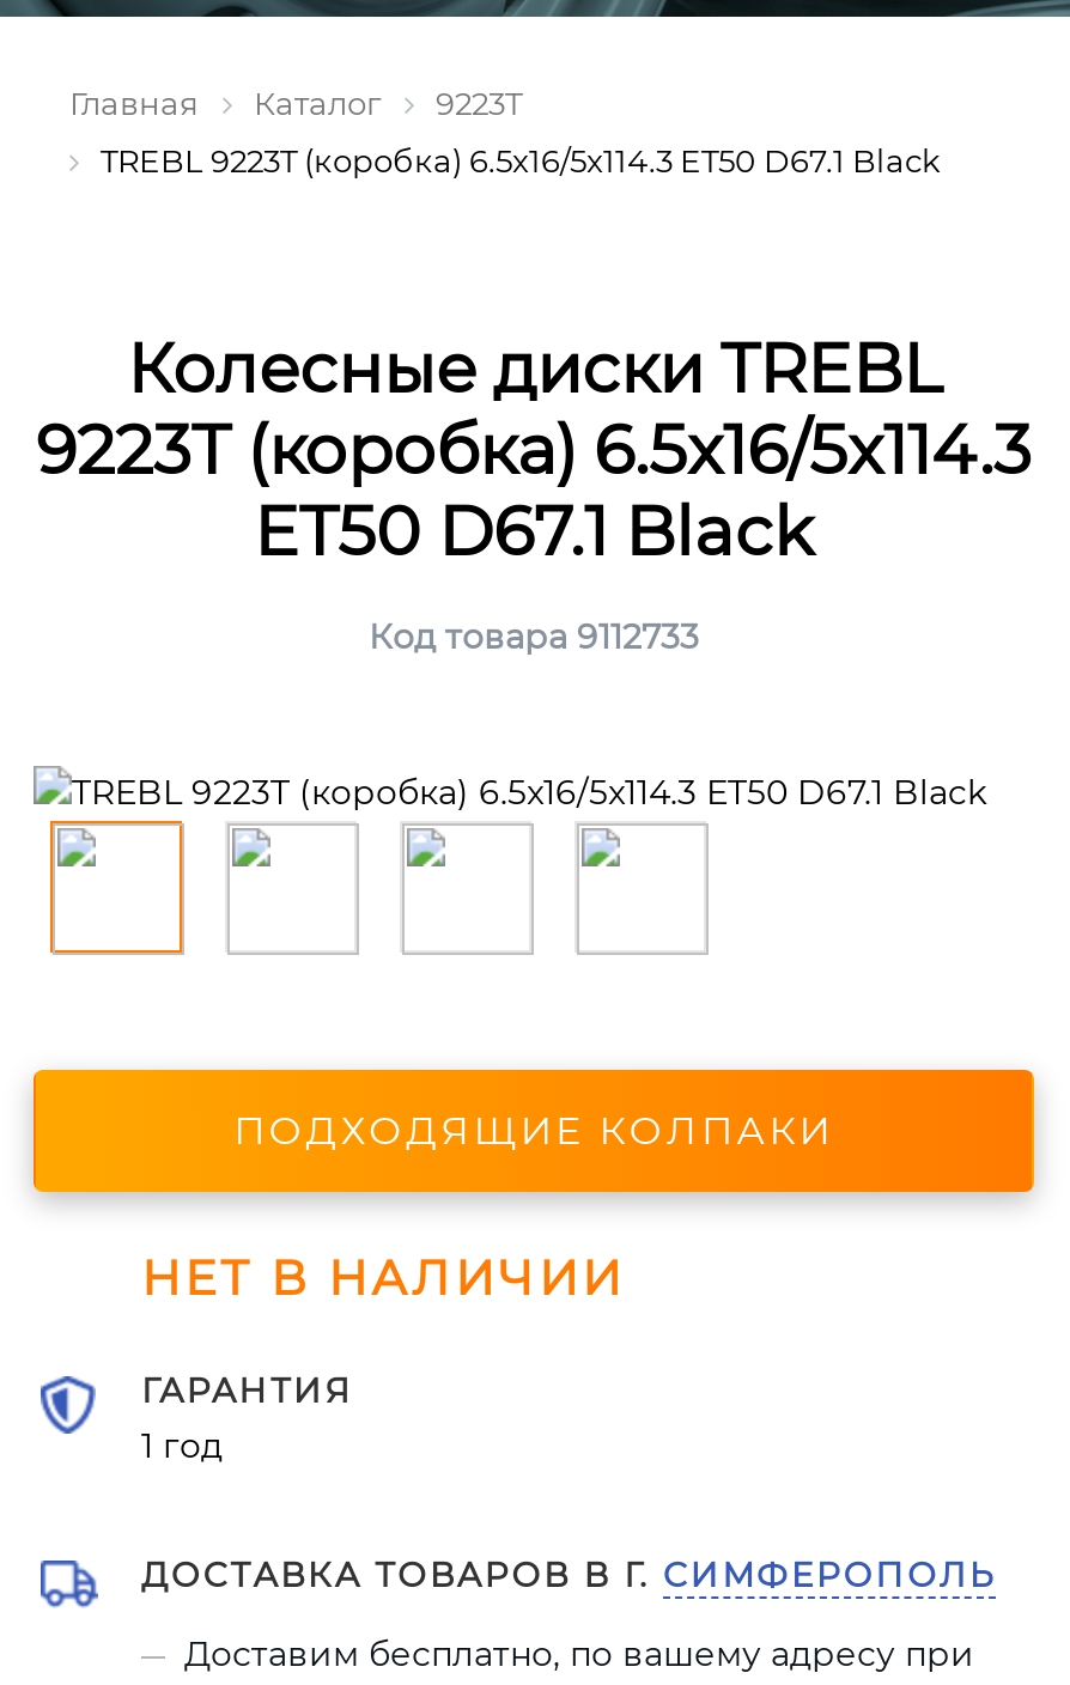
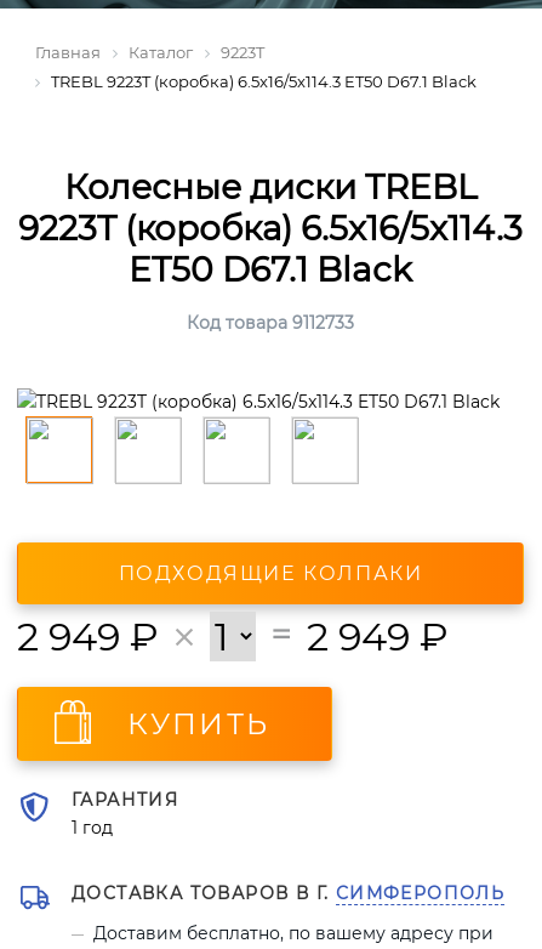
- НЕТ В НАЛИЧИИ
+ 2 949 ₽
+ 2 949 ₽
+ КУПИТЬ
